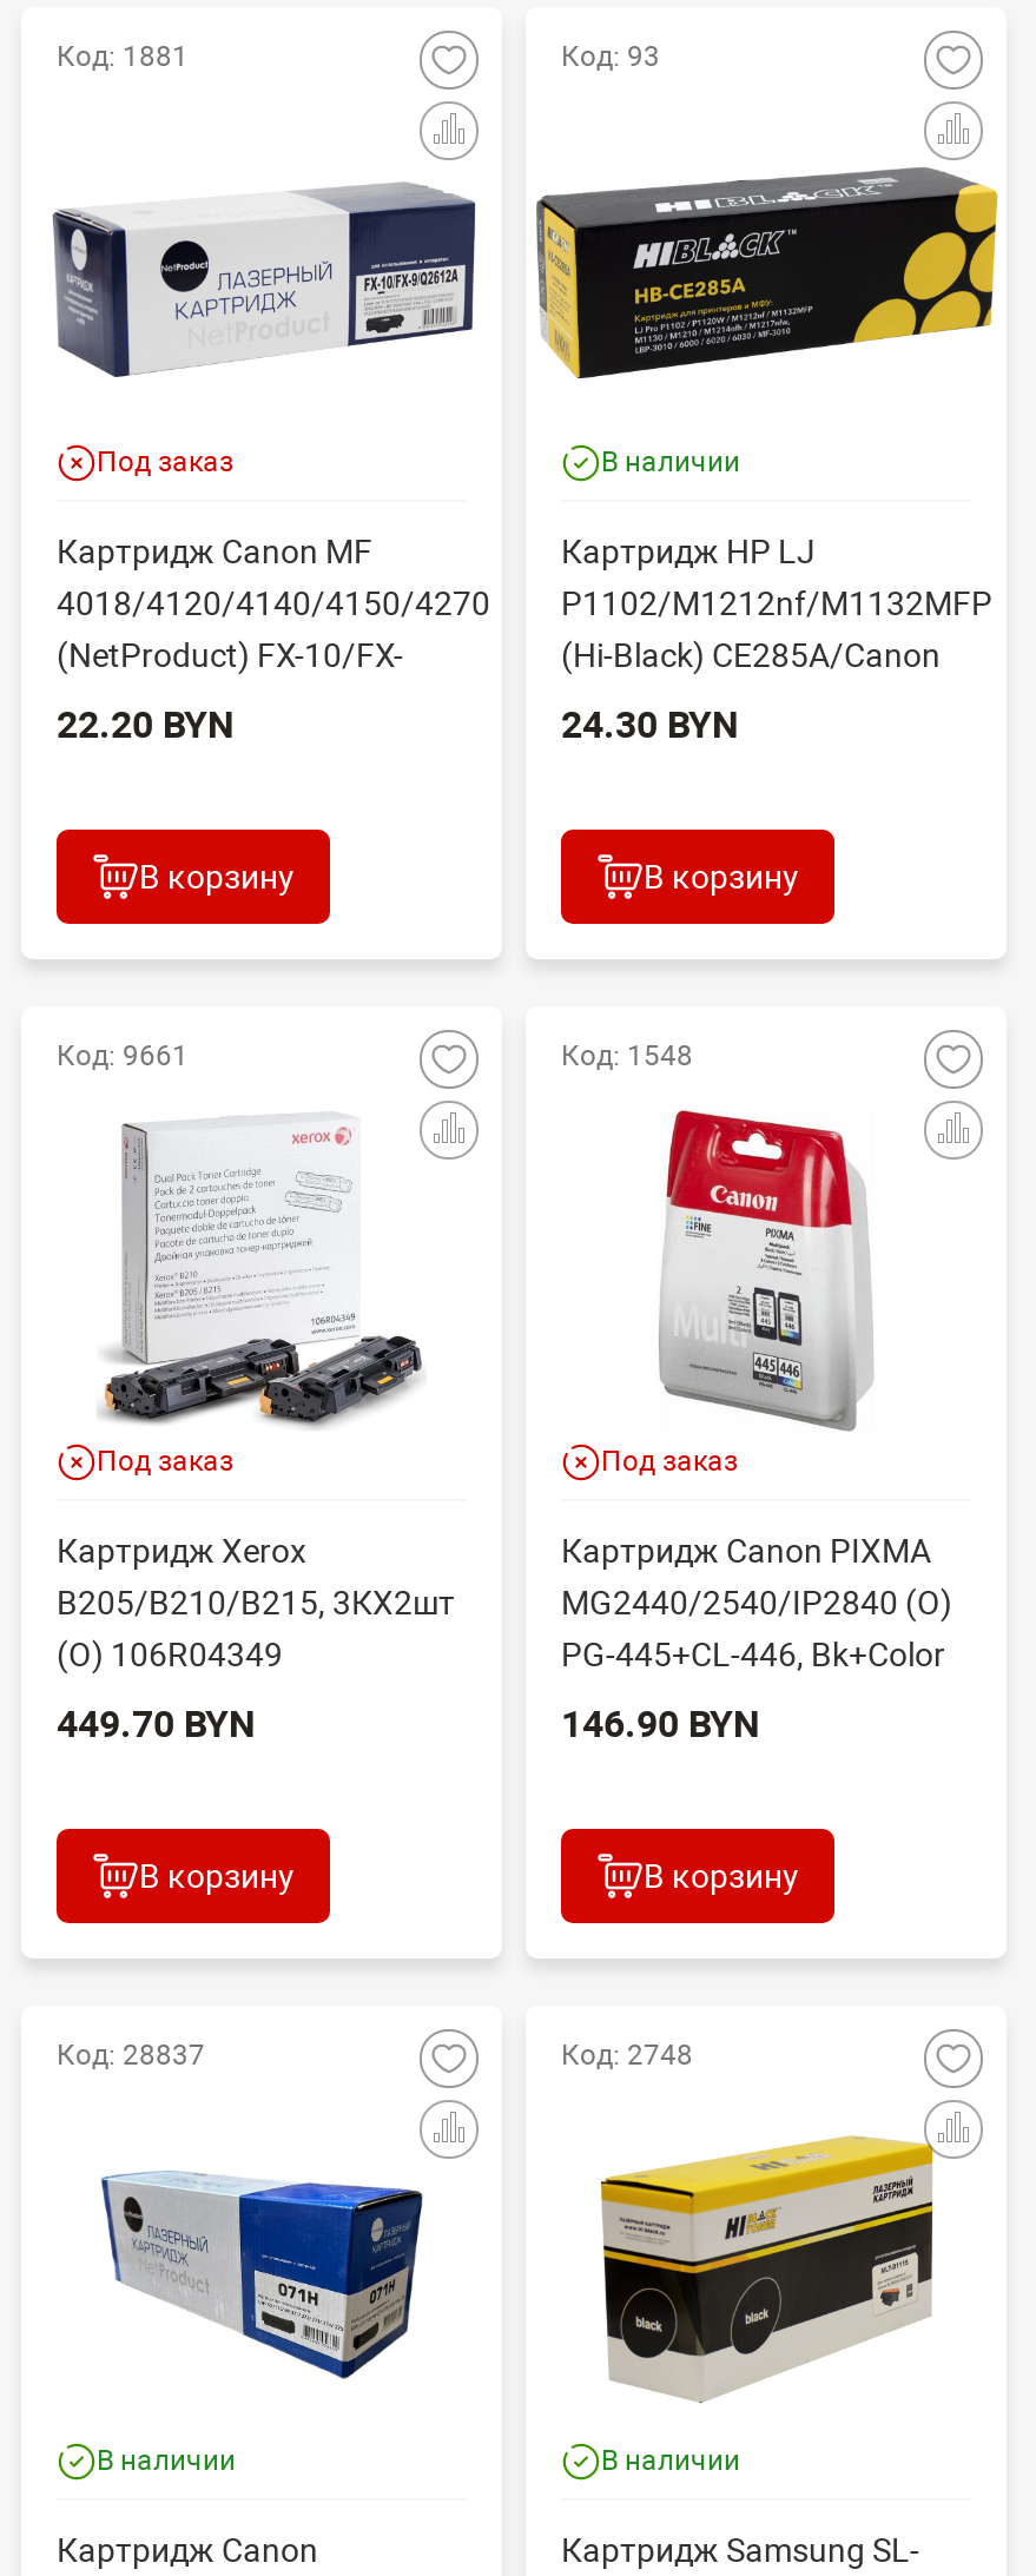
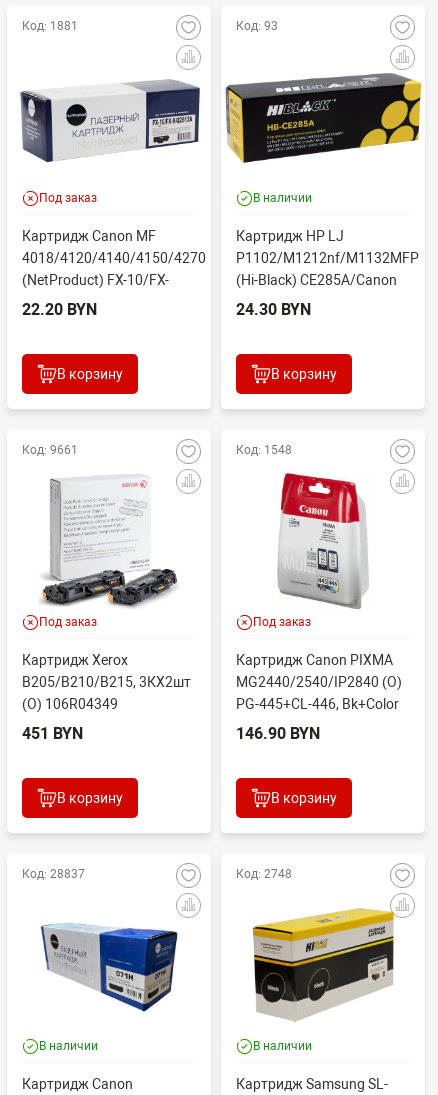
- 449.70 BYN
+ 451 BYN
